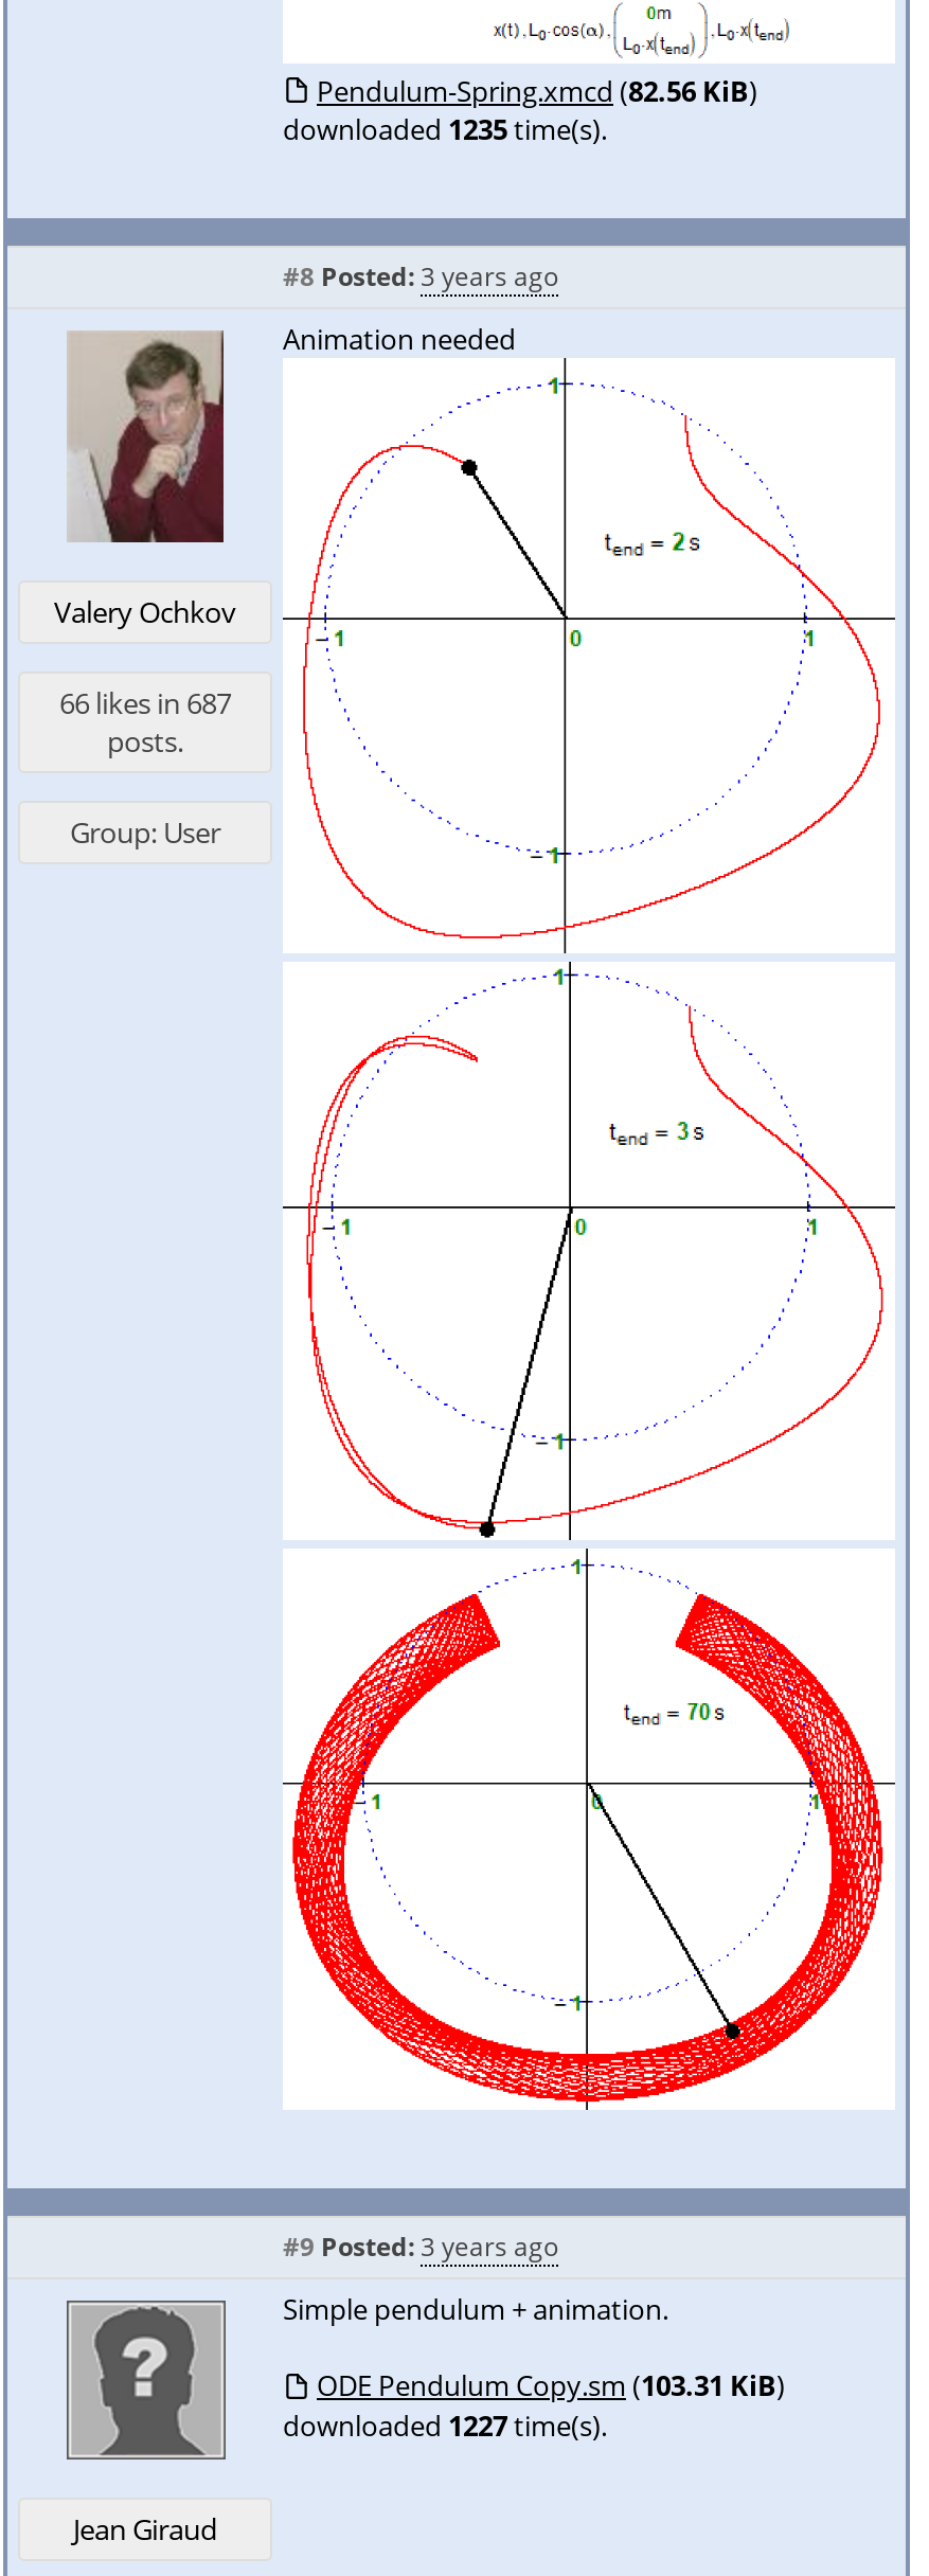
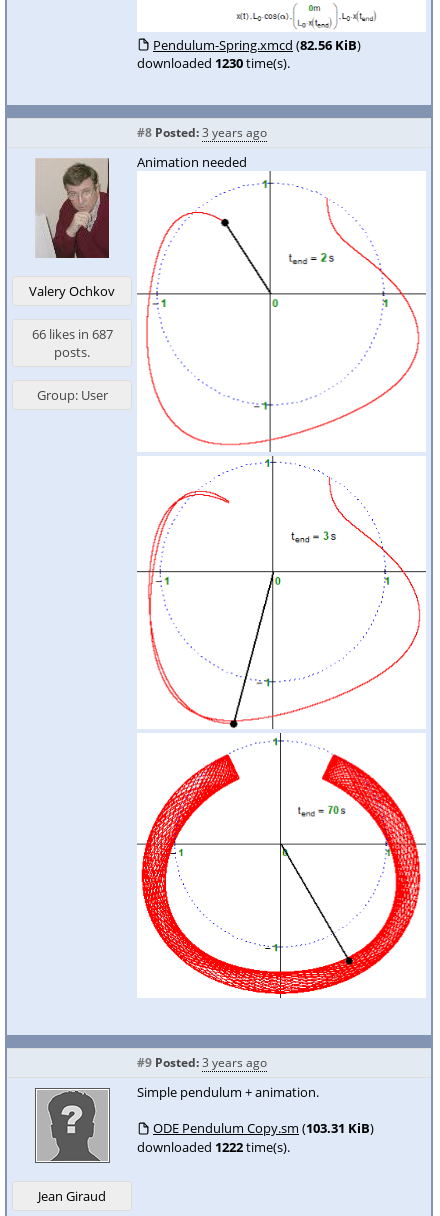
- downloaded 1235time(s).
+ downloaded 1230time(s).

- downloaded 1227time(s).
+ downloaded 1222time(s).
